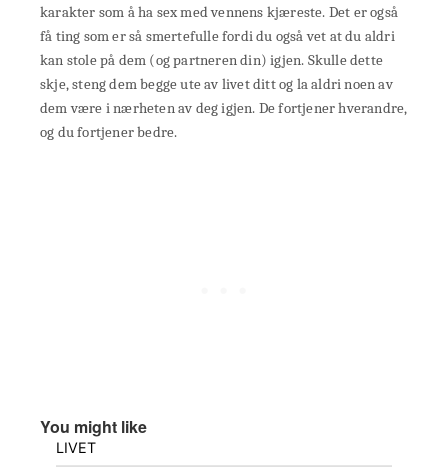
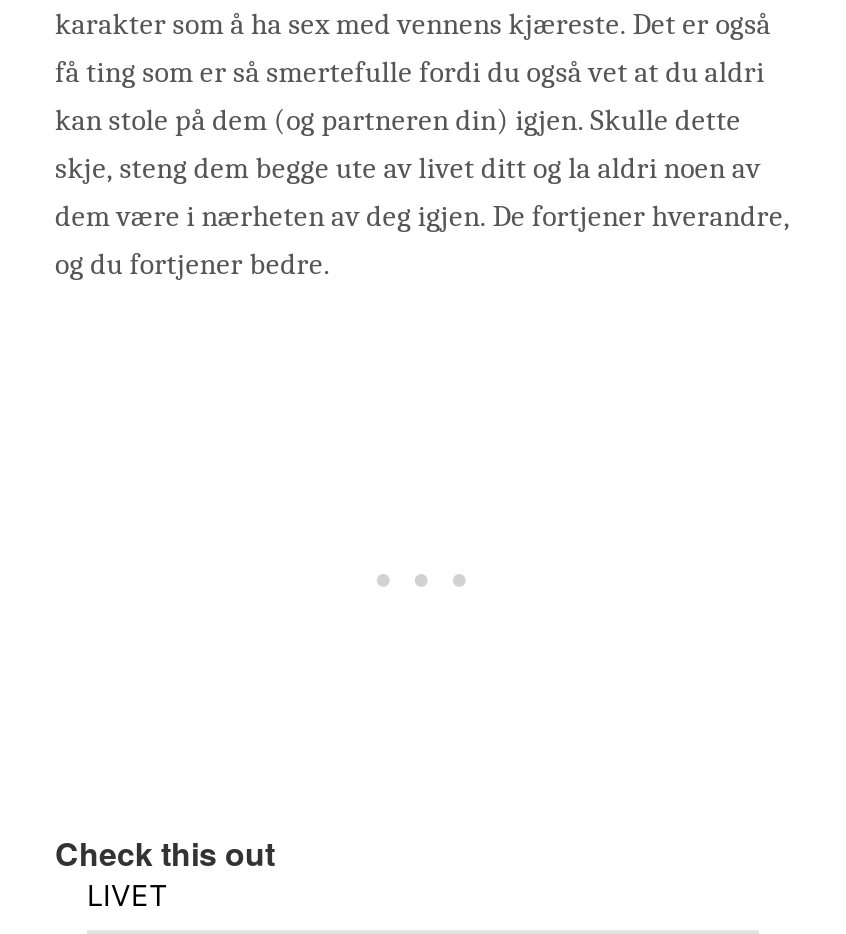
- You might like
+ Check this out
